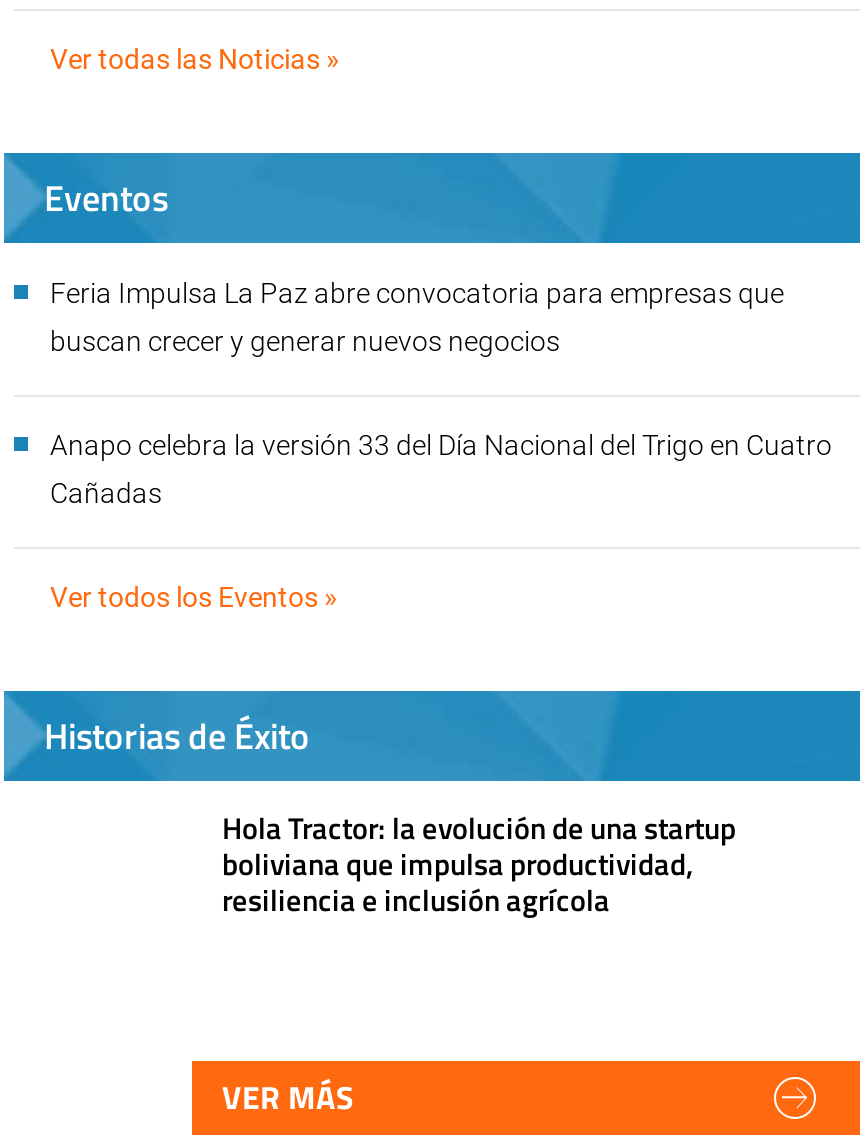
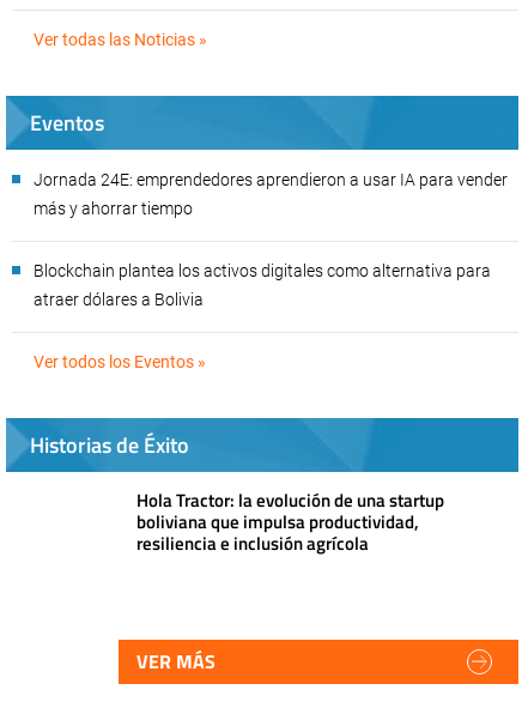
- Feria Impulsa La Paz abre convocatoria para empresas que
+ Jornada 24E: emprendedores aprendieron a usar IA para vender

- buscan crecer y generar nuevos negocios
+ más y ahorrar tiempo

- Anapo celebra la versión 33 del Día Nacional del Trigo en Cuatro
+ Blockchain plantea los activos digitales como alternativa para

- Cañadas
+ atraer dólares a Bolivia
